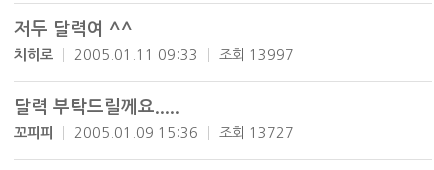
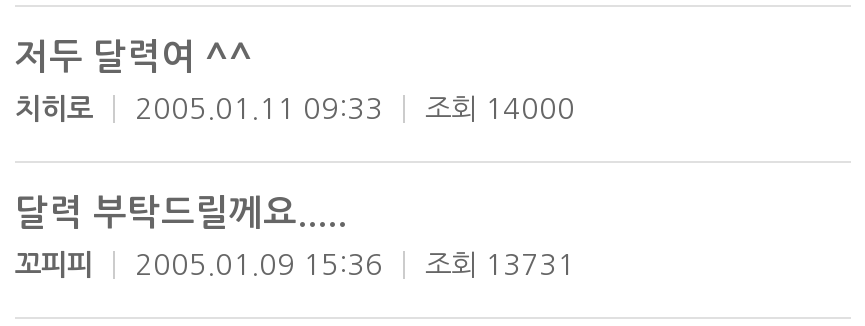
- 치히로 2005.01.11 09:33 조회 13997
+ 치히로 2005.01.11 09:33 조회 14000

- 꼬피피 2005.01.09 15:36 조회 13727
+ 꼬피피 2005.01.09 15:36 조회 13731
